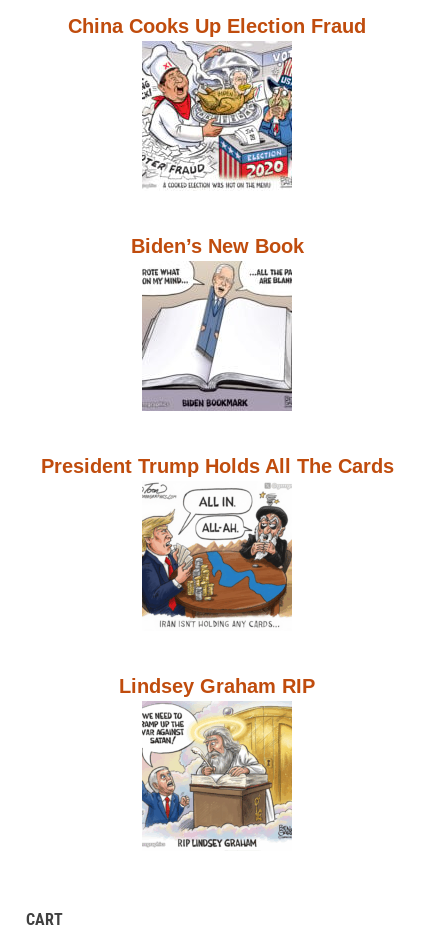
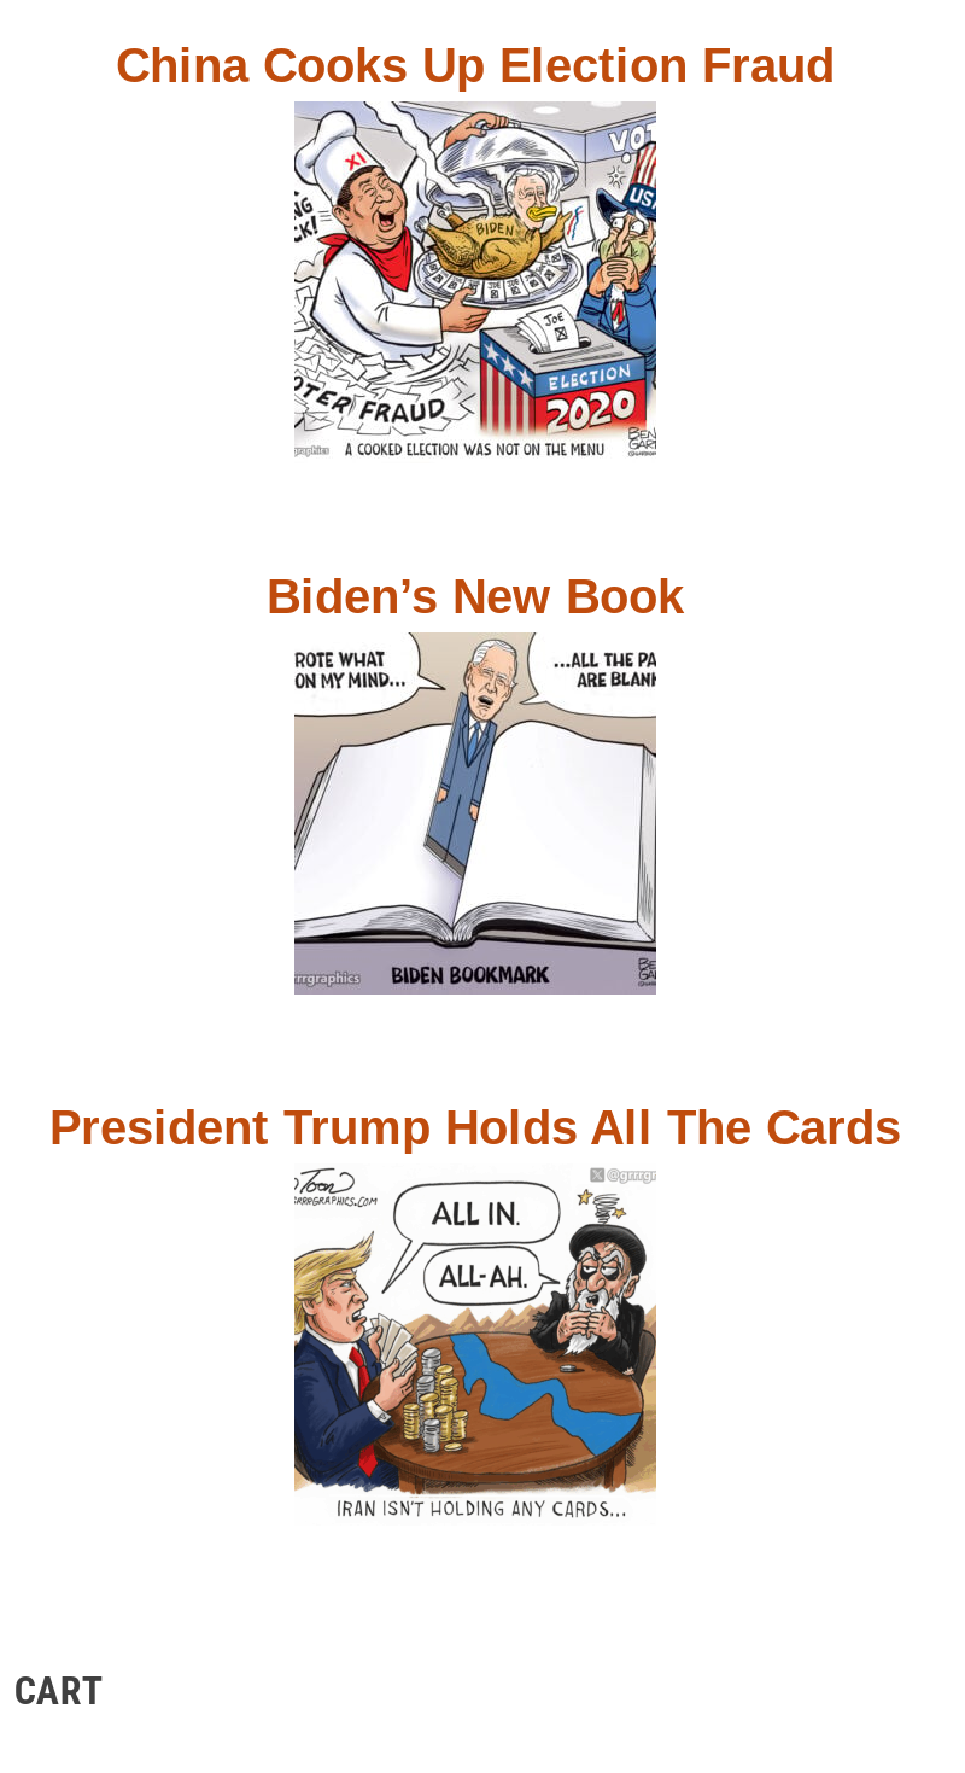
- Lindsey Graham RIP

- [image]
